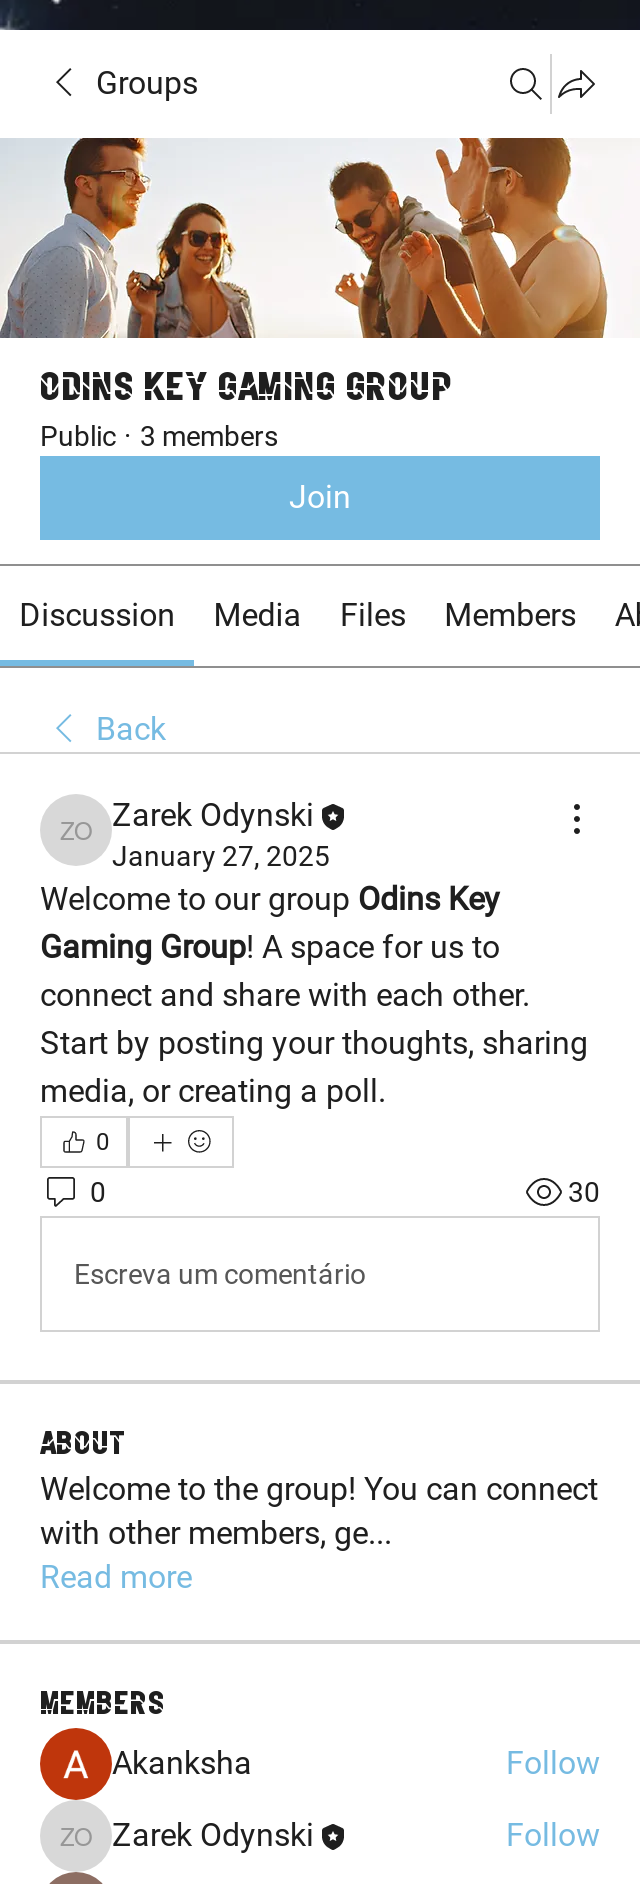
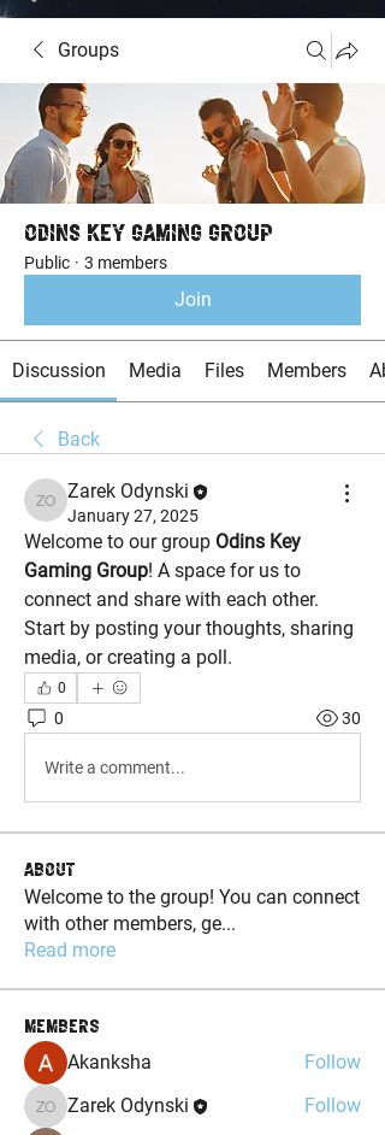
- Escreva um comentário
+ Write a comment...
